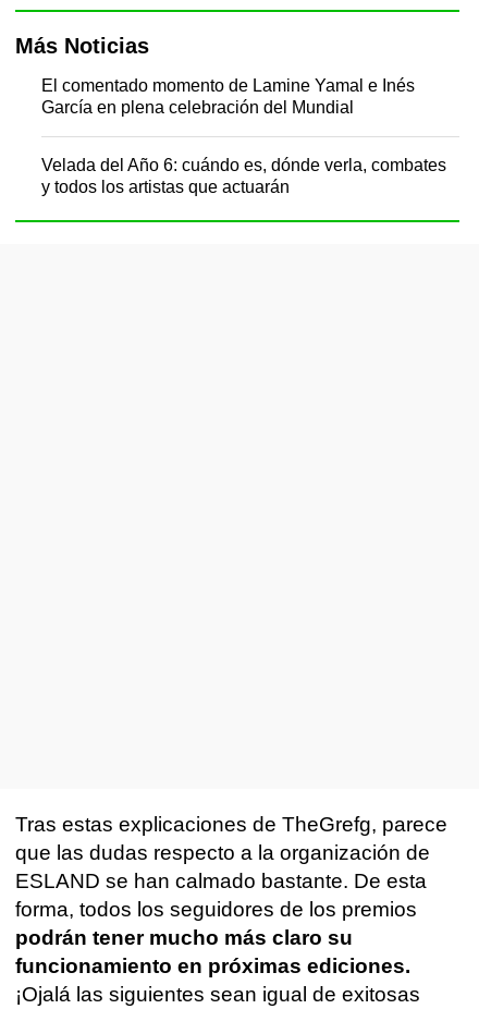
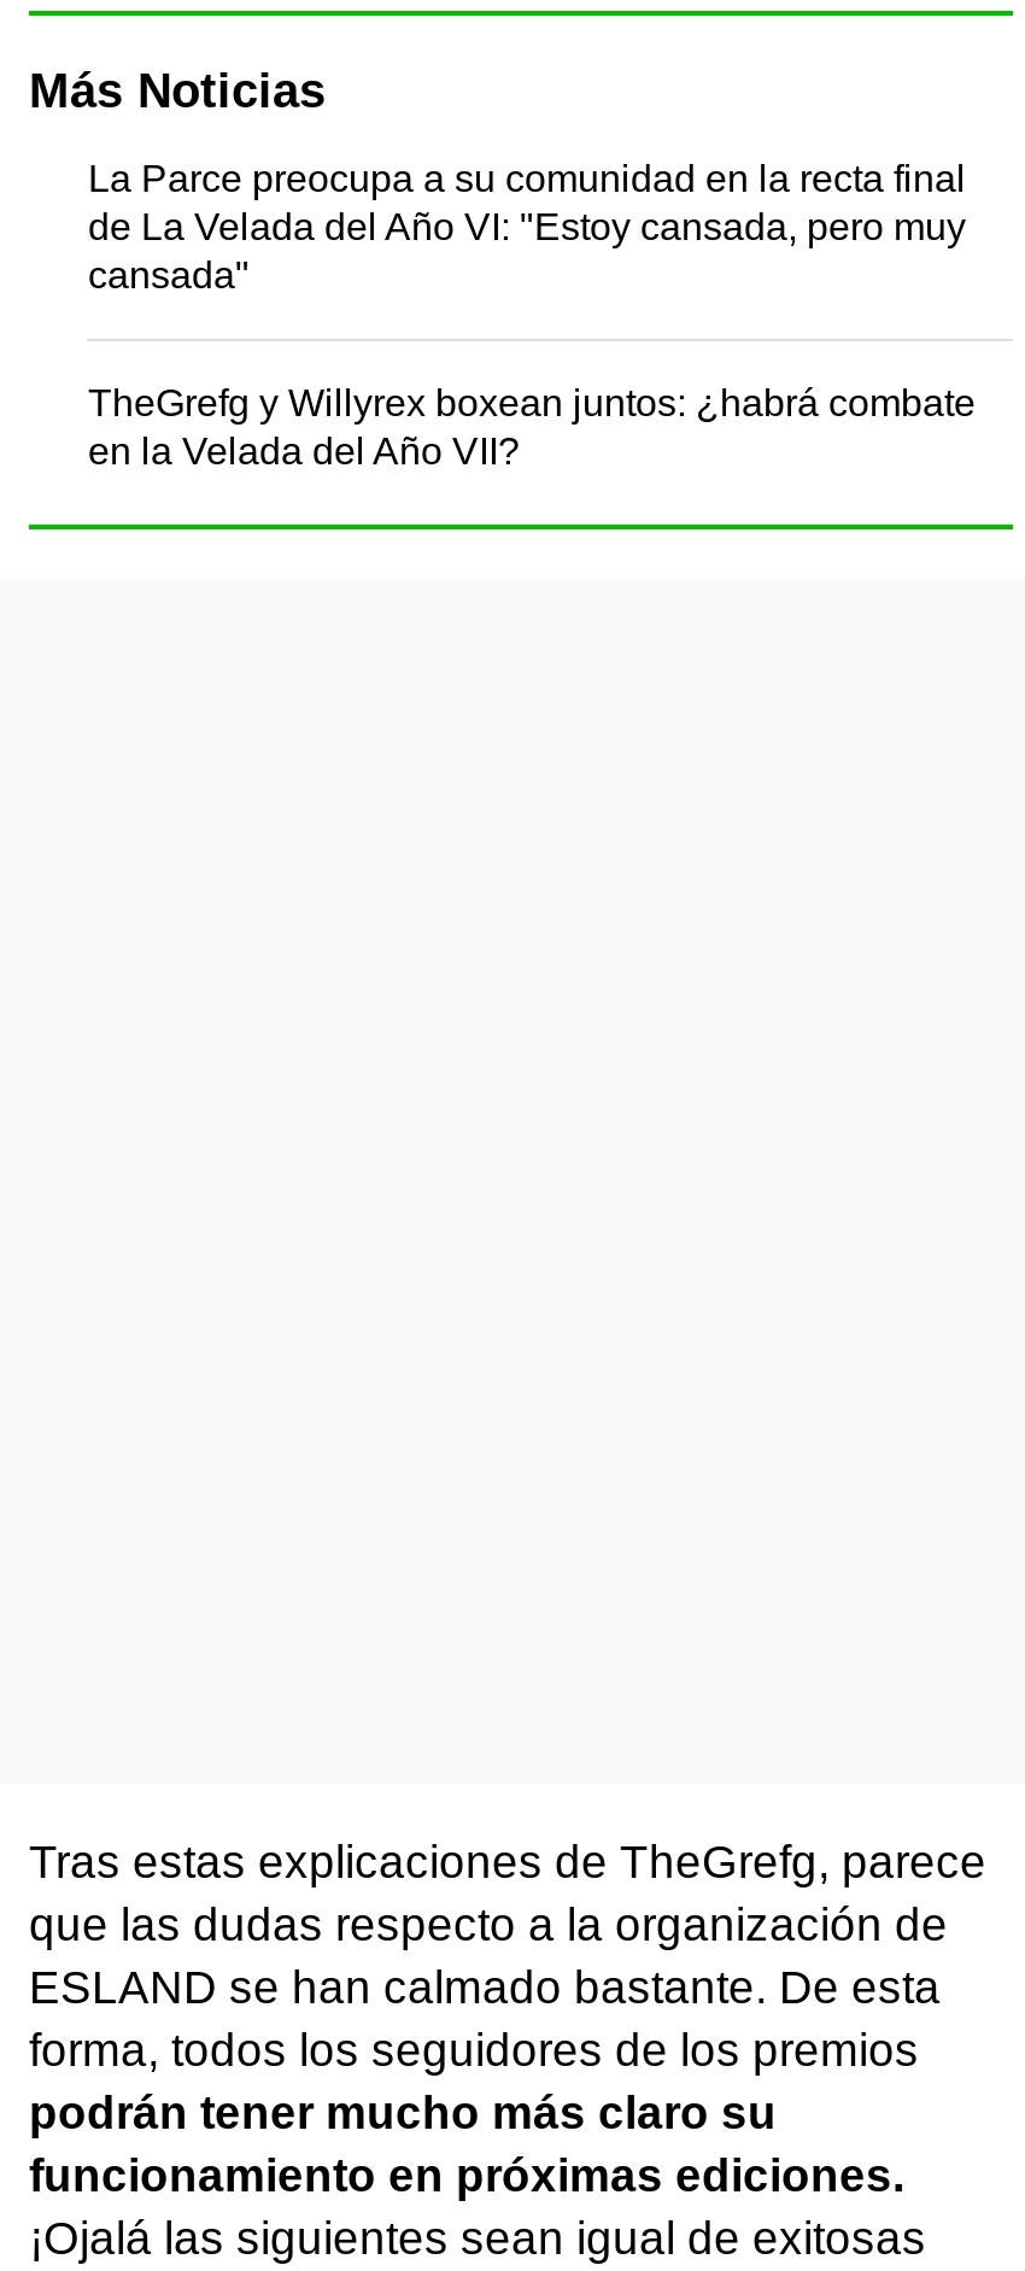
- El comentado momento de Lamine Yamal e Inés
- García en plena celebración del Mundial
+ La Parce preocupa a su comunidad en la recta final
+ de La Velada del Año VI: "Estoy cansada, pero muy
+ cansada"

- Velada del Año 6: cuándo es, dónde verla, combates
- y todos los artistas que actuarán
+ TheGrefg y Willyrex boxean juntos: ¿habrá combate
+ en la Velada del Año VII?
